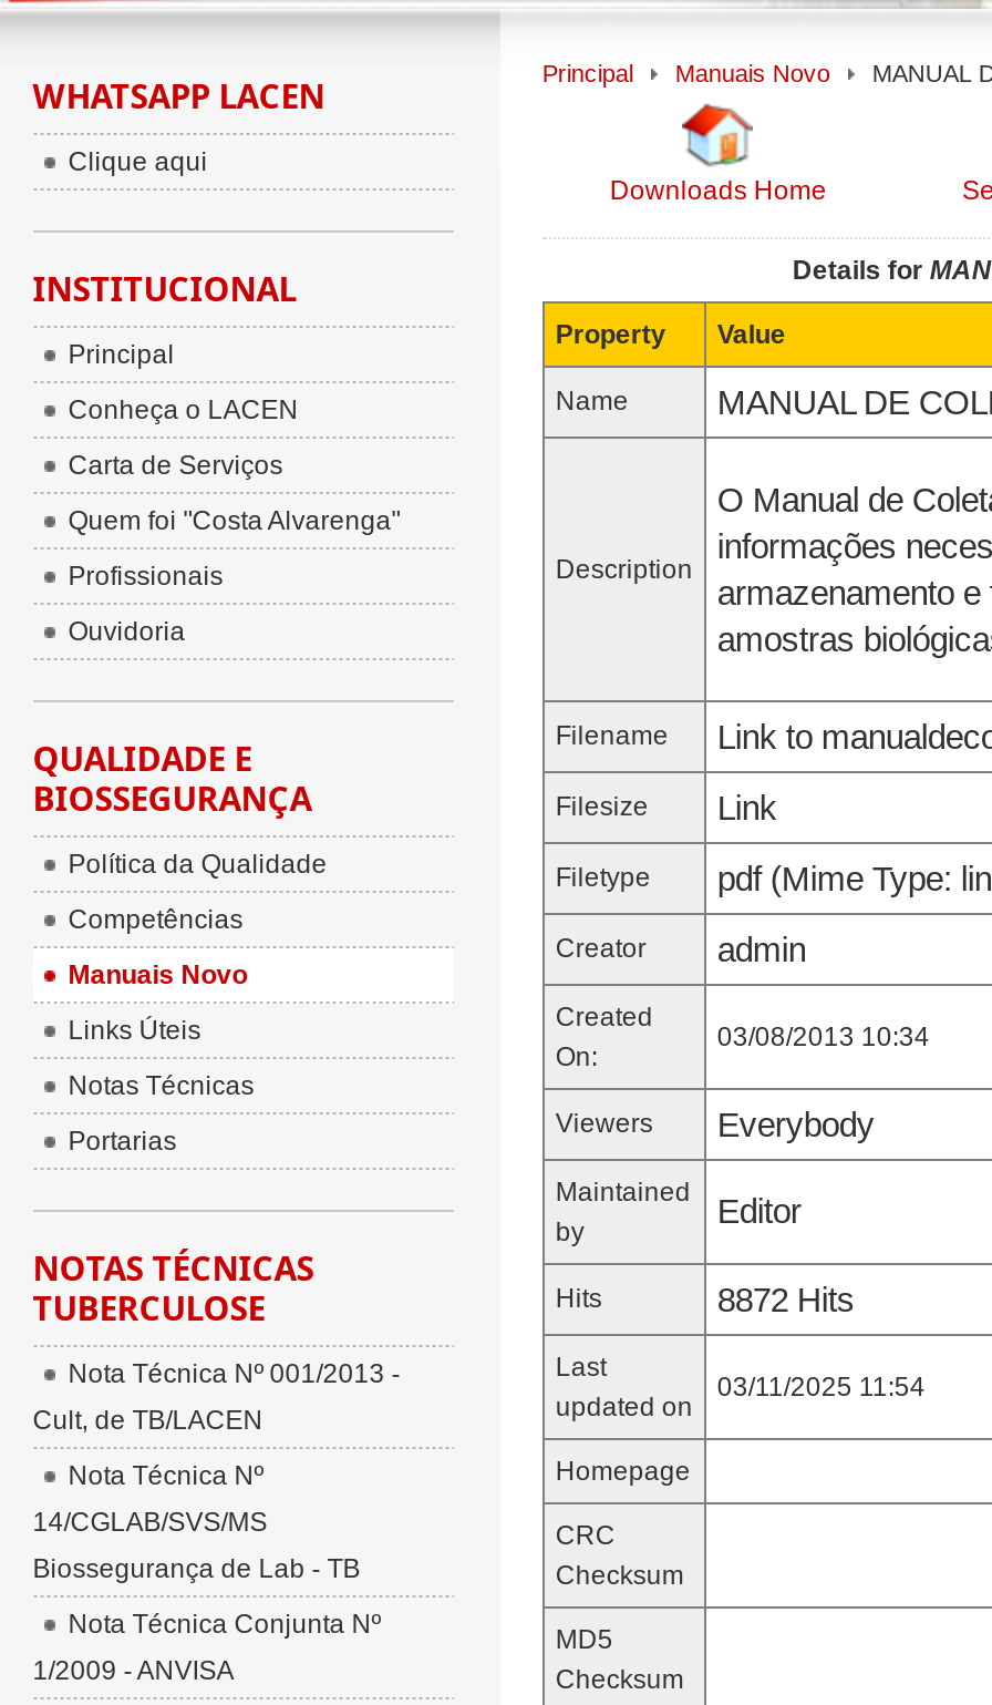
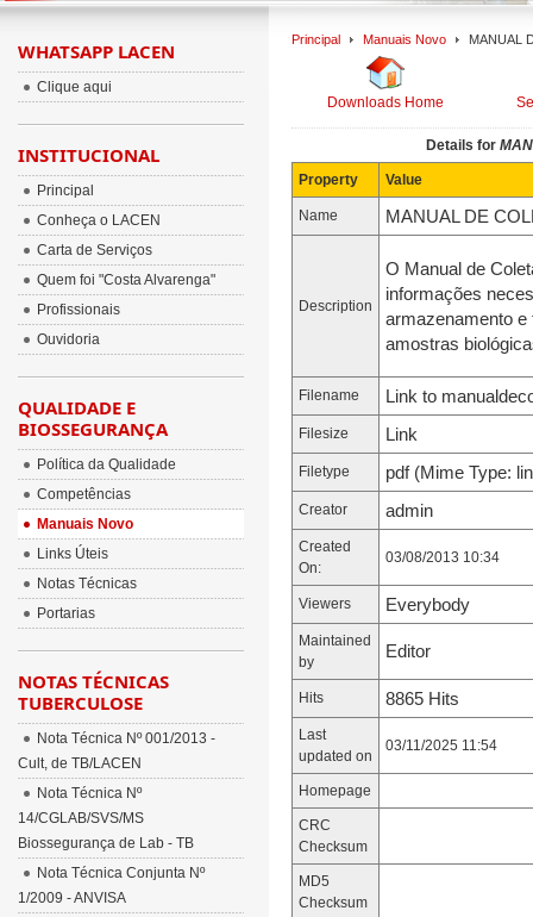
- 8872 Hits
+ 8865 Hits
